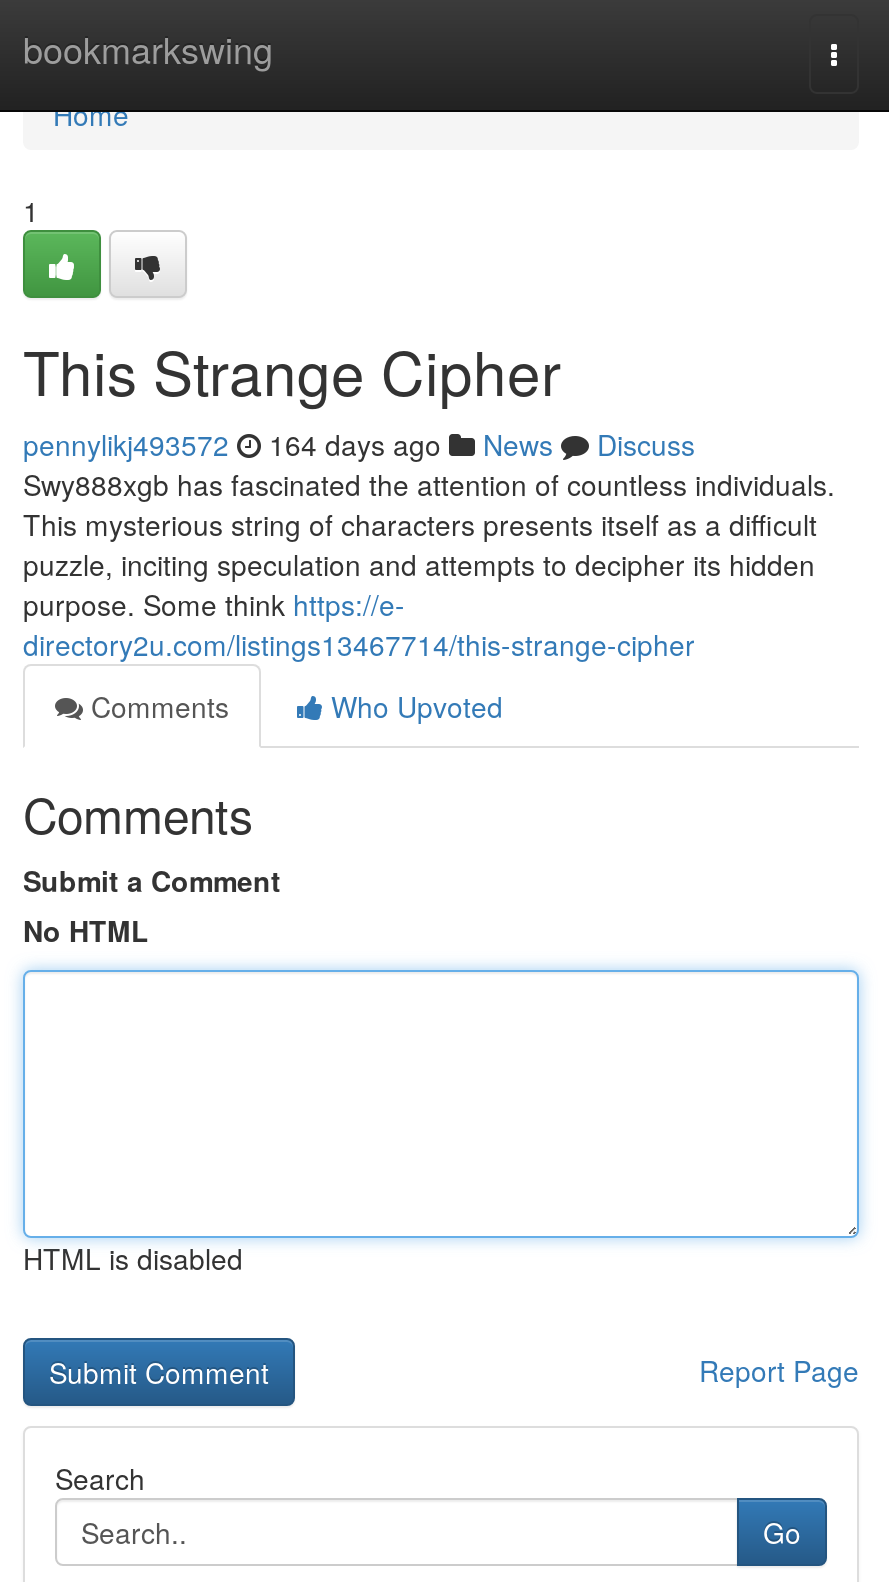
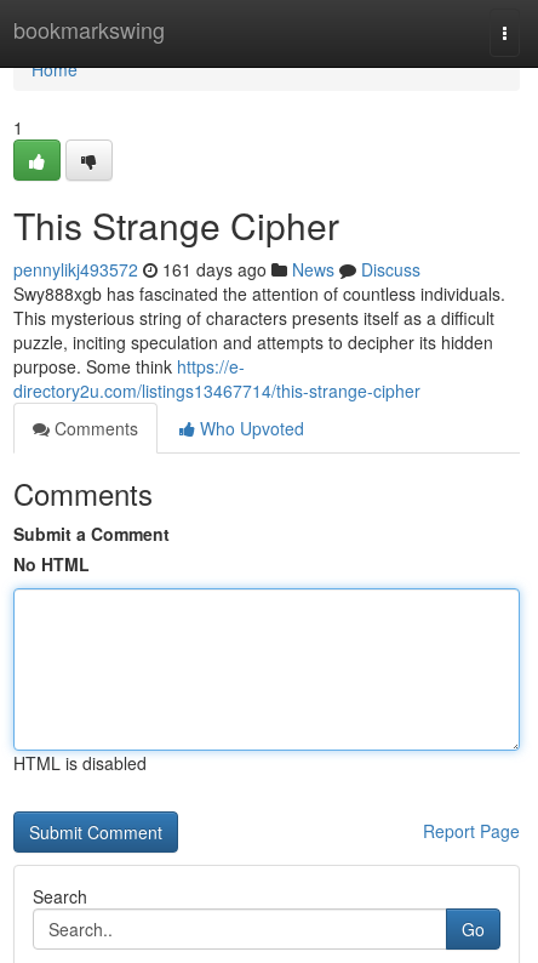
- pennylikj493572 164 days ago News Discuss
+ pennylikj493572 161 days ago News Discuss
